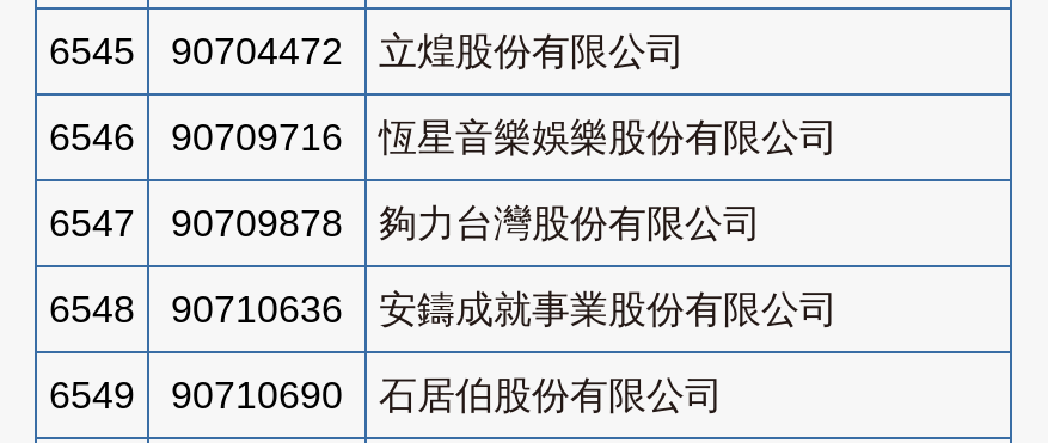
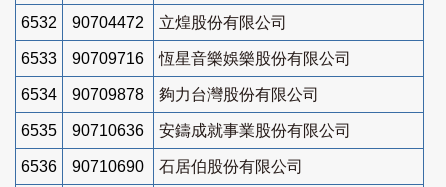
- 6545 90704472 立煌股份有限公司
+ 6532 90704472 立煌股份有限公司

- 6546 90709716 恆星音樂娛樂股份有限公司
+ 6533 90709716 恆星音樂娛樂股份有限公司

- 6547 90709878 夠力台灣股份有限公司
+ 6534 90709878 夠力台灣股份有限公司

- 6548 90710636 安鑄成就事業股份有限公司
+ 6535 90710636 安鑄成就事業股份有限公司

- 6549 90710690 石居伯股份有限公司
+ 6536 90710690 石居伯股份有限公司
